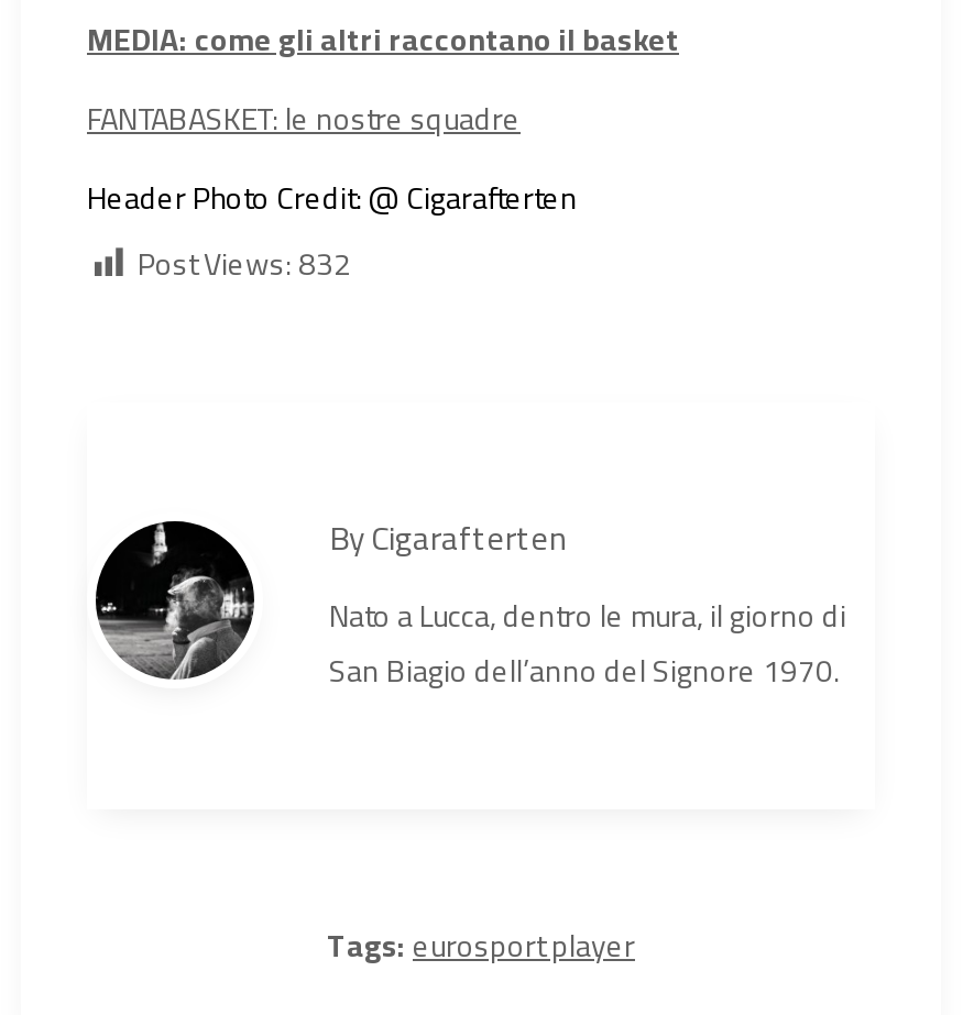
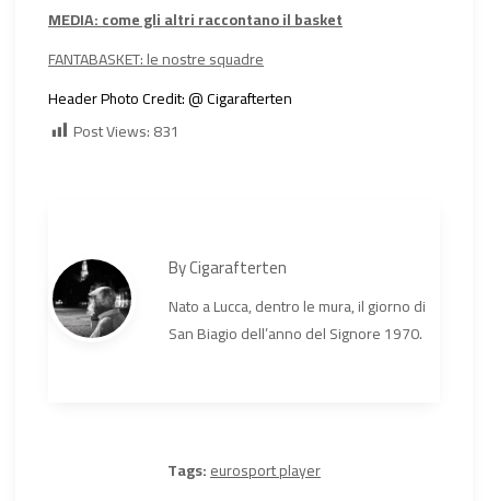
- Post Views: 832
+ Post Views: 831
